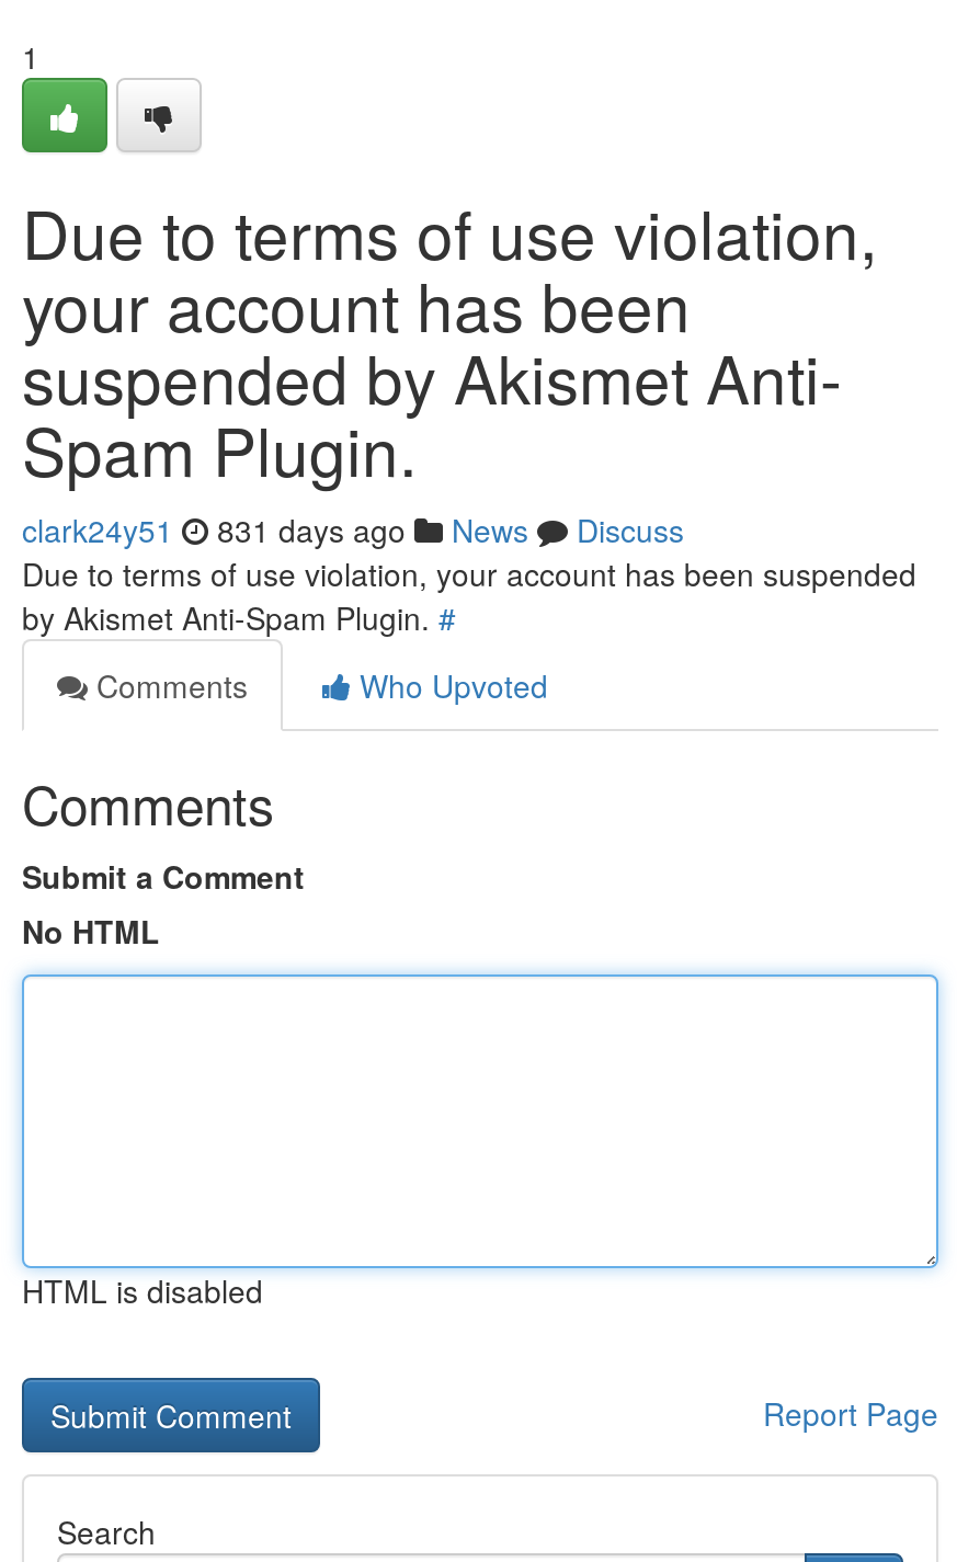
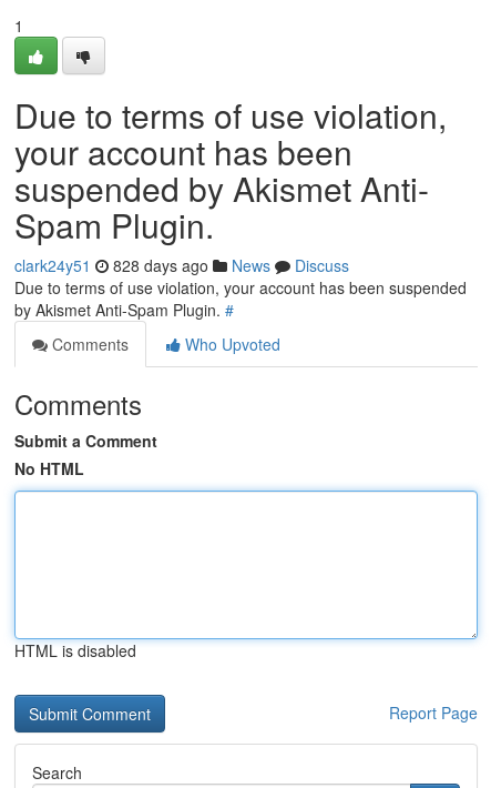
- clark24y51 831 days ago News Discuss
+ clark24y51 828 days ago News Discuss
